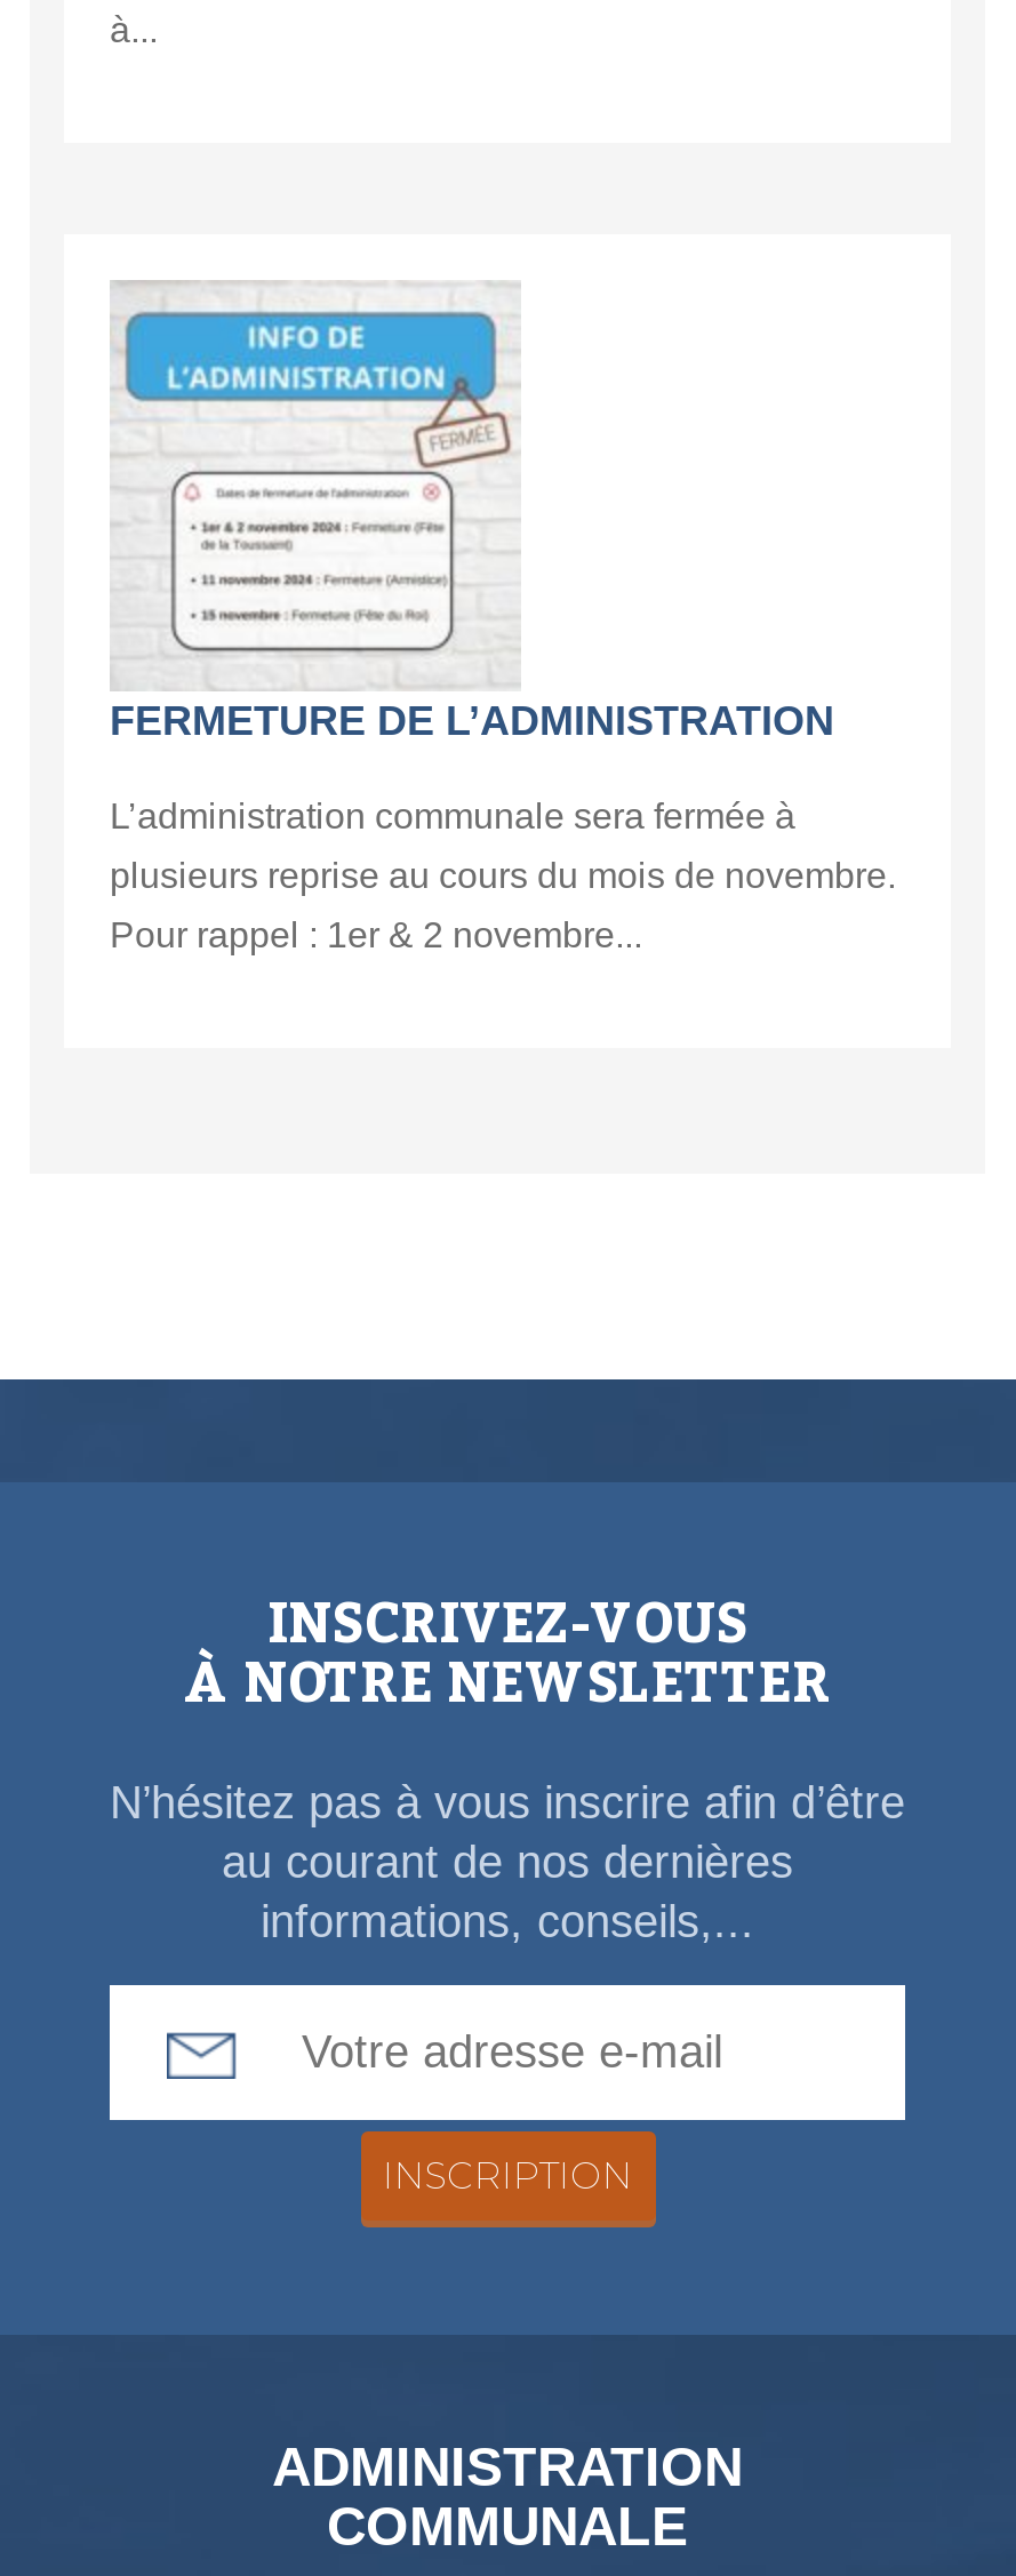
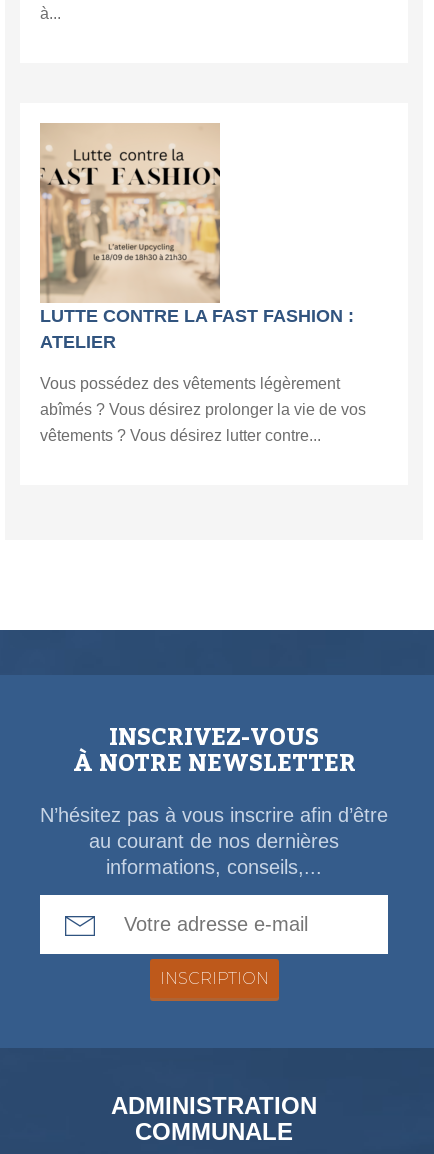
- [image]
- FERMETURE DE L’ADMINISTRATION
+ [image]
+ LUTTE CONTRE LA FAST FASHION :
+ ATELIER

- L’administration communale sera fermée à
+ Vous possédez des vêtements légèrement

- plusieurs reprise au cours du mois de novembre.
+ abîmés ? Vous désirez prolonger la vie de vos

- Pour rappel : 1er & 2 novembre...
+ vêtements ? Vous désirez lutter contre...
